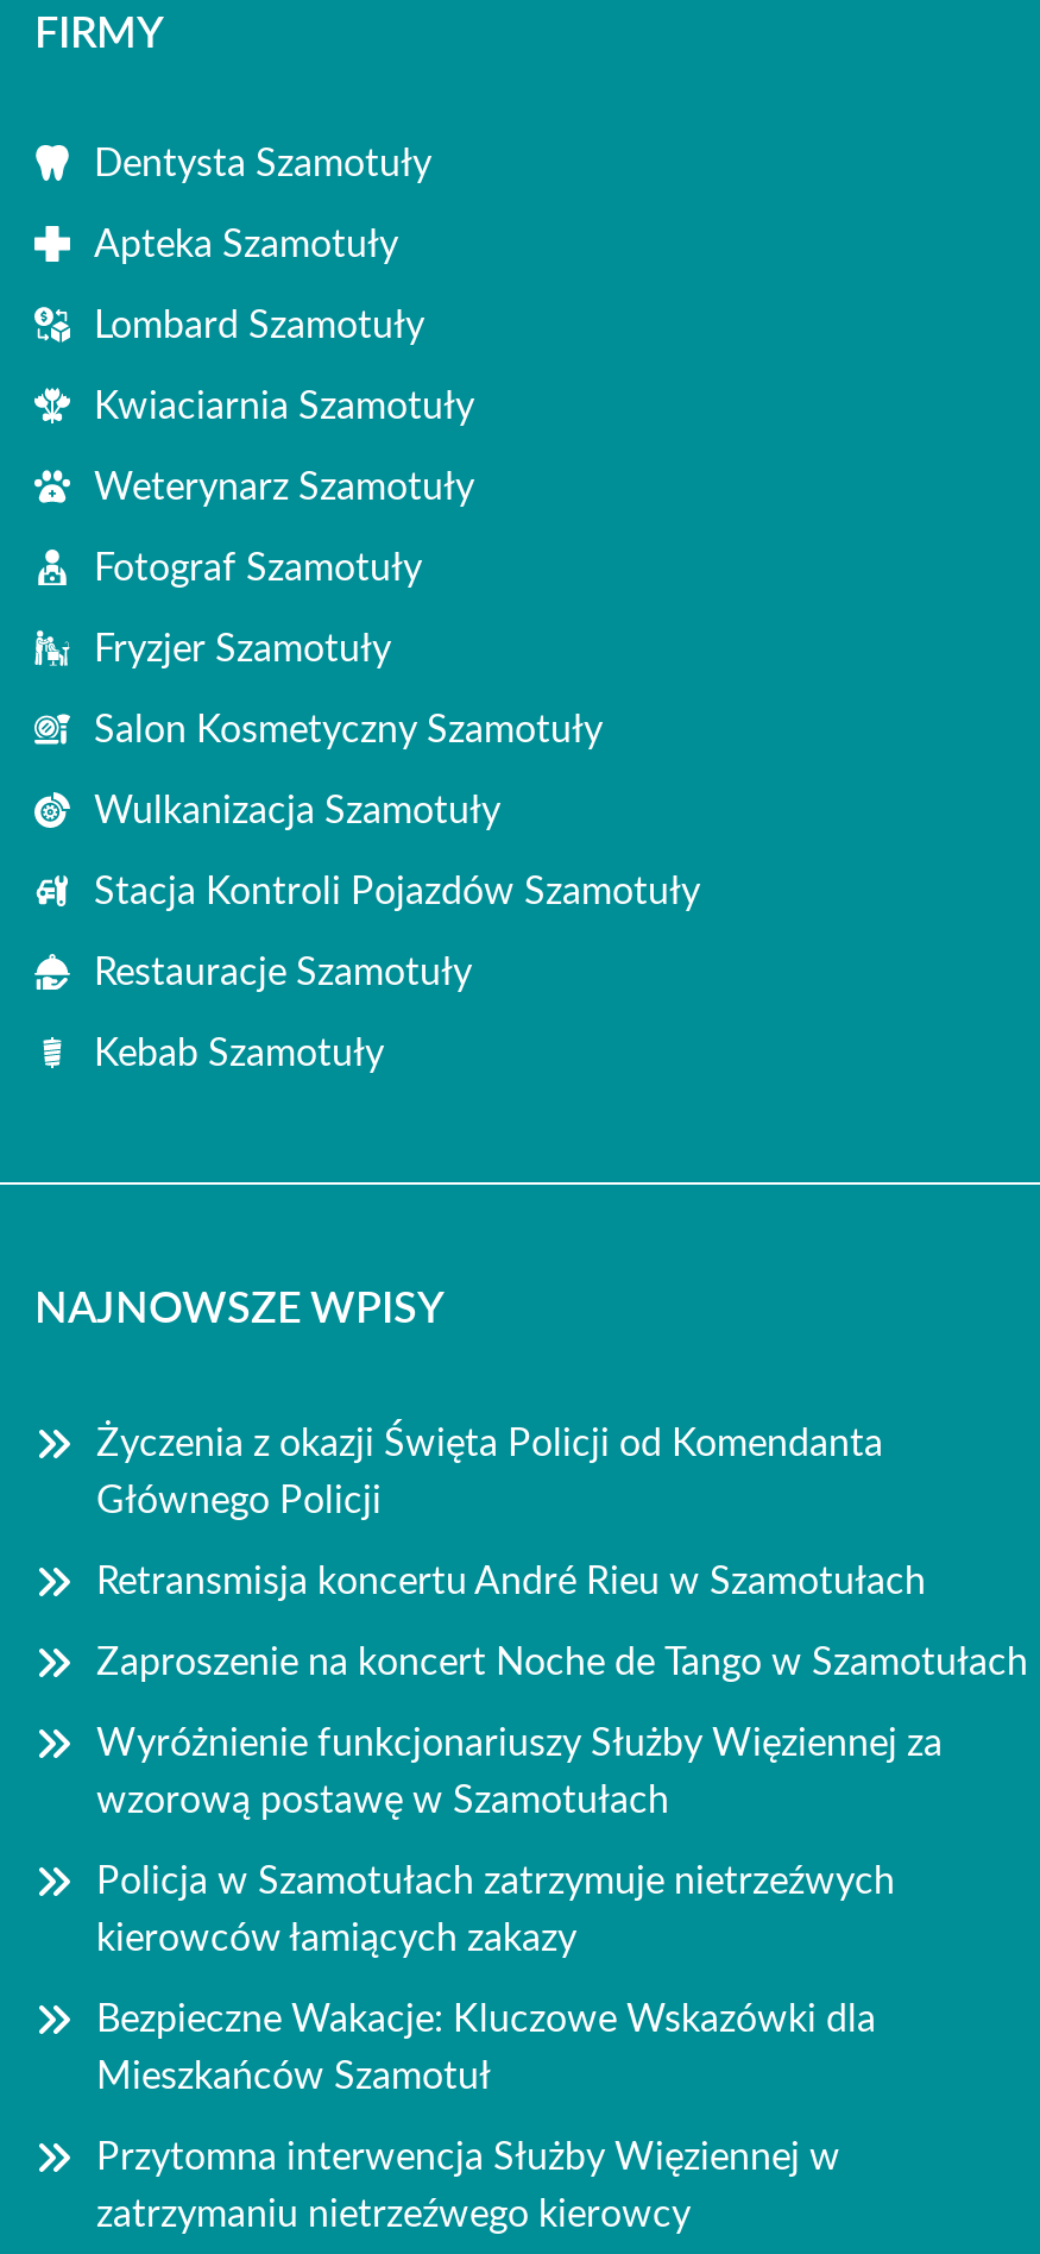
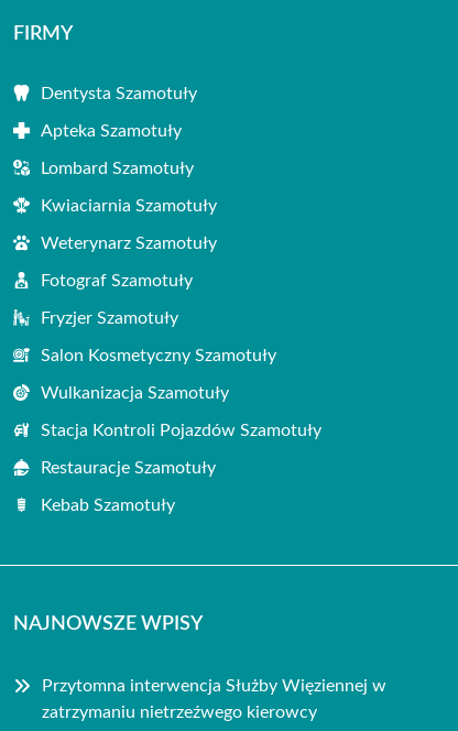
- Życzenia z okazji Święta Policji od Komendanta
- Głównego Policji
- Retransmisja koncertu André Rieu w Szamotułach
- Zaproszenie na koncert Noche de Tango w Szamotułach
- Wyróżnienie funkcjonariuszy Służby Więziennej za
- wzorową postawę w Szamotułach
- Policja w Szamotułach zatrzymuje nietrzeźwych
- kierowców łamiących zakazy
- Bezpieczne Wakacje: Kluczowe Wskazówki dla
- Mieszkańców Szamotuł
